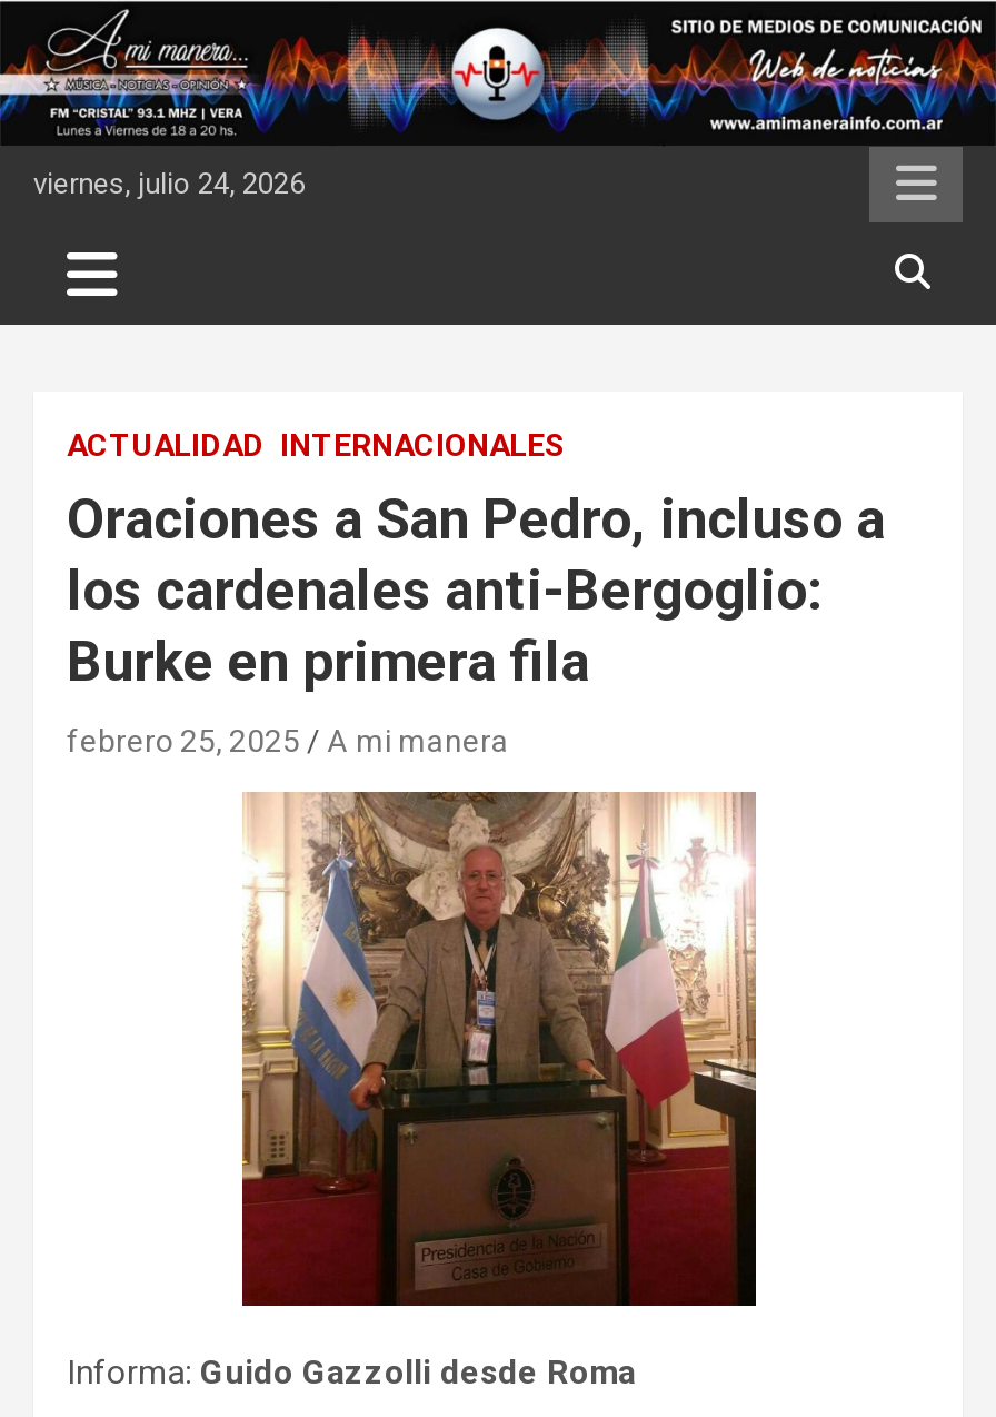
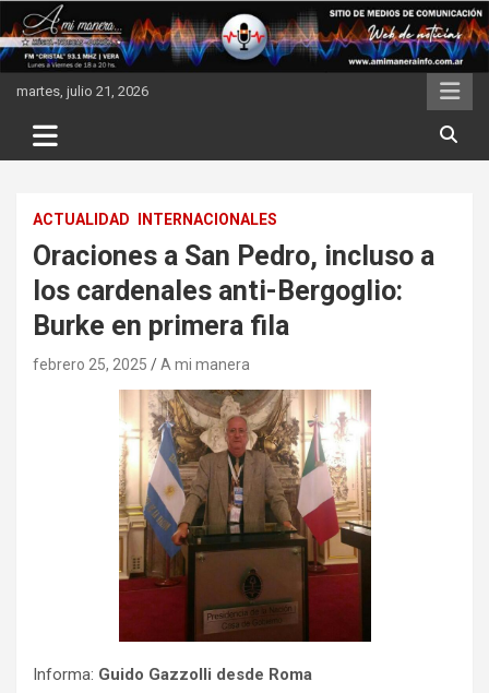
- viernes, julio 24, 2026
+ martes, julio 21, 2026
